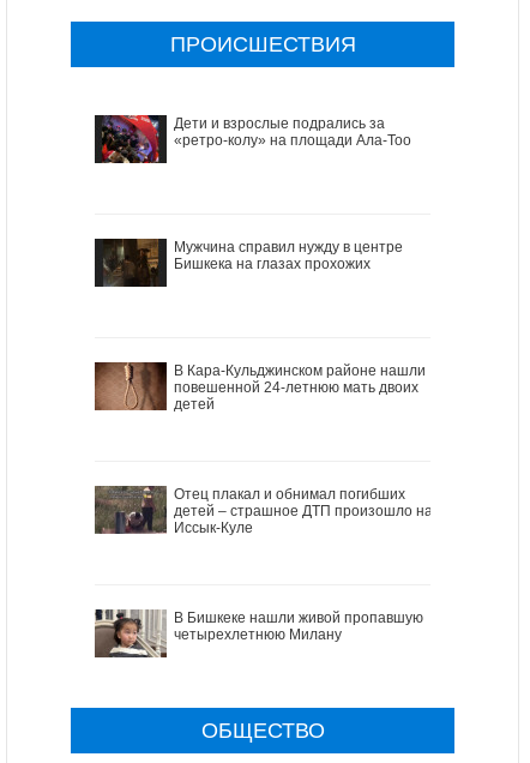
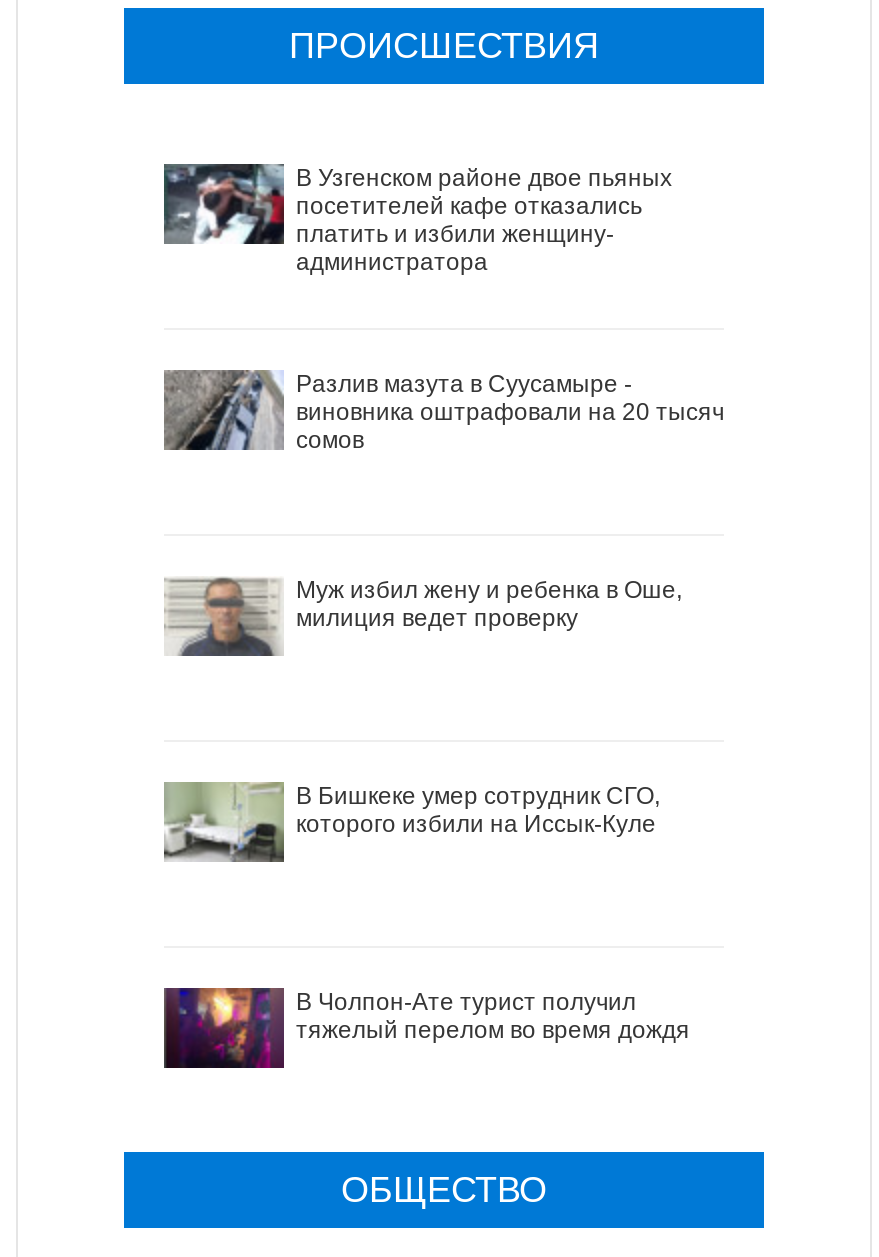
- [image]
- Дети и взрослые подрались за
- «ретро-колу» на площади Ала-Тоо
+ [image]
+ В Узгенском районе двое пьяных
+ посетителей кафе отказались
+ платить и избили женщину-
+ администратора

- [image]
- Мужчина справил нужду в центре
- Бишкека на глазах прохожих
+ [image]
+ Разлив мазута в Суусамыре -
+ виновника оштрафовали на 20 тысяч
+ сомов

- [image]
- В Кара-Кульджинском районе нашли
- повешенной 24-летнюю мать двоих
- детей
+ [image]
+ Муж избил жену и ребенка в Оше,
+ милиция ведет проверку

- [image]
- Отец плакал и обнимал погибших
- детей – страшное ДТП произошло на
- Иссык-Куле
+ [image]
+ В Бишкеке умер сотрудник СГО,
+ которого избили на Иссык-Куле

- [image]
- В Бишкеке нашли живой пропавшую
- четырехлетнюю Милану
+ [image]
+ В Чолпон-Ате турист получил
+ тяжелый перелом во время дождя
